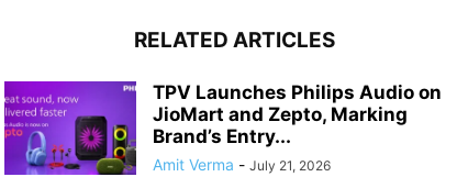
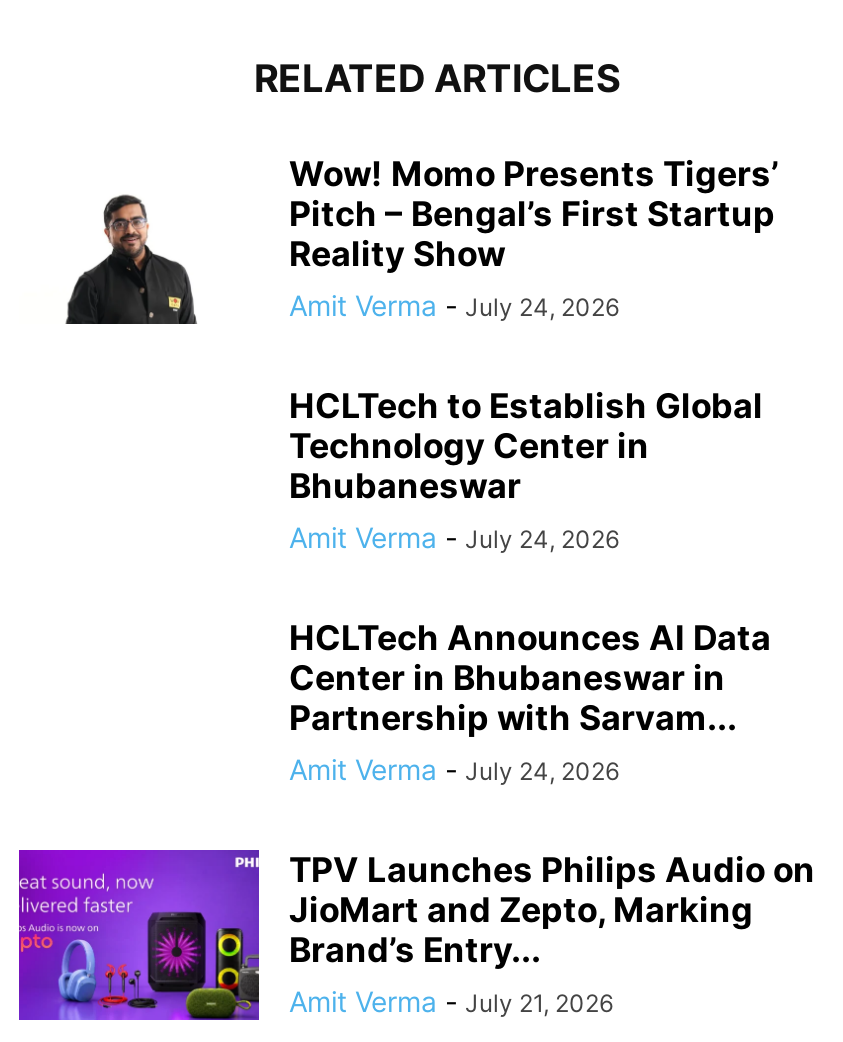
+ [image]

+ Wow! Momo Presents Tigers’
+ Pitch – Bengal’s First Startup
+ Reality Show
+ Amit Verma - July 24, 2026
+ HCLTech to Establish Global
+ Technology Center in
+ Bhubaneswar
+ Amit Verma - July 24, 2026
+ HCLTech Announces AI Data
+ Center in Bhubaneswar in
+ Partnership with Sarvam...
+ Amit Verma - July 24, 2026
